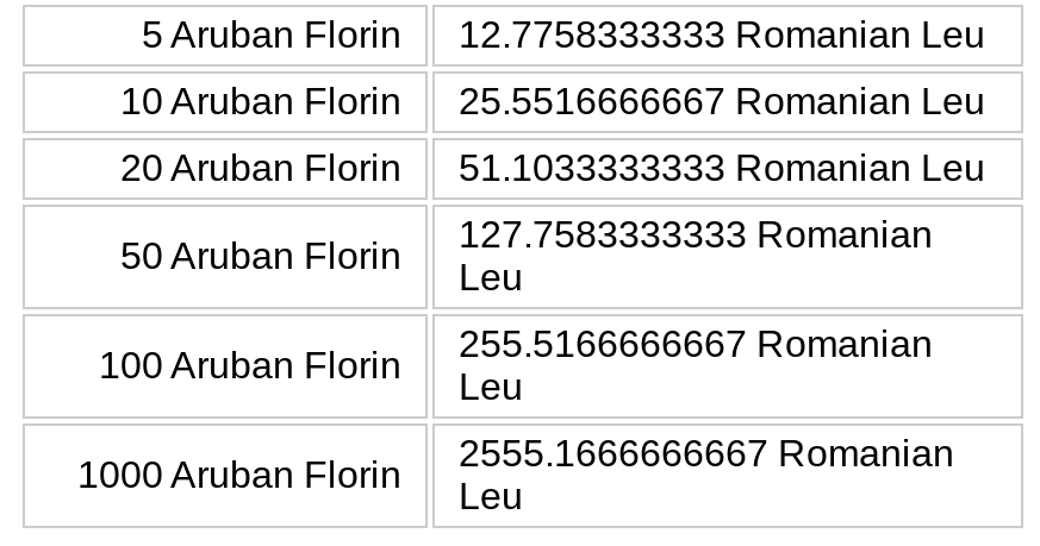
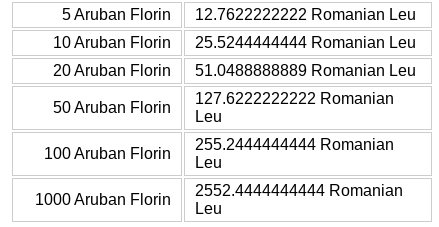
- 5 Aruban Florin 12.7758333333 Romanian Leu
+ 5 Aruban Florin 12.7622222222 Romanian Leu

- 10 Aruban Florin 25.5516666667 Romanian Leu
+ 10 Aruban Florin 25.5244444444 Romanian Leu

- 20 Aruban Florin 51.1033333333 Romanian Leu
+ 20 Aruban Florin 51.0488888889 Romanian Leu

- 127.7583333333 Romanian
+ 127.6222222222 Romanian

- 255.5166666667 Romanian
+ 255.2444444444 Romanian

- 2555.1666666667 Romanian
+ 2552.4444444444 Romanian
